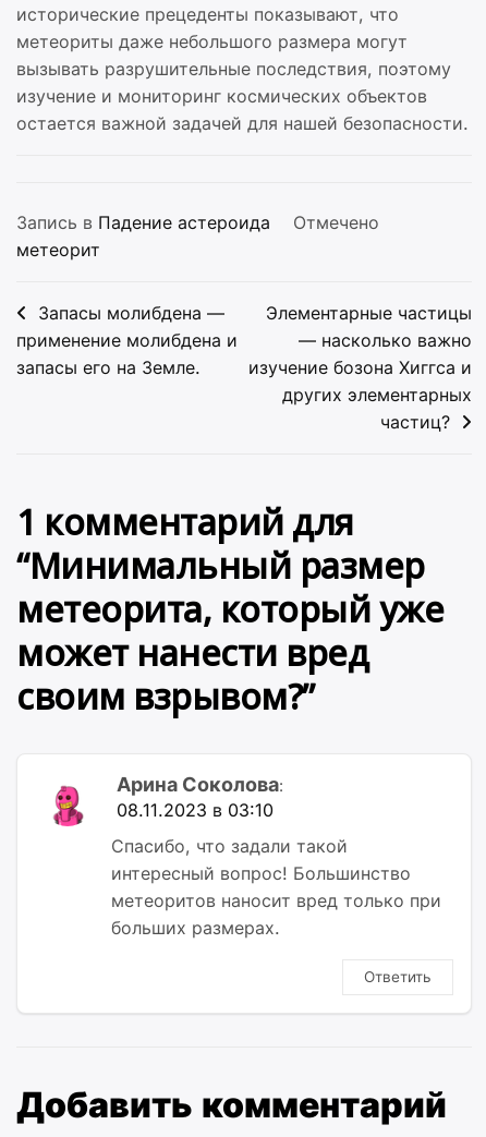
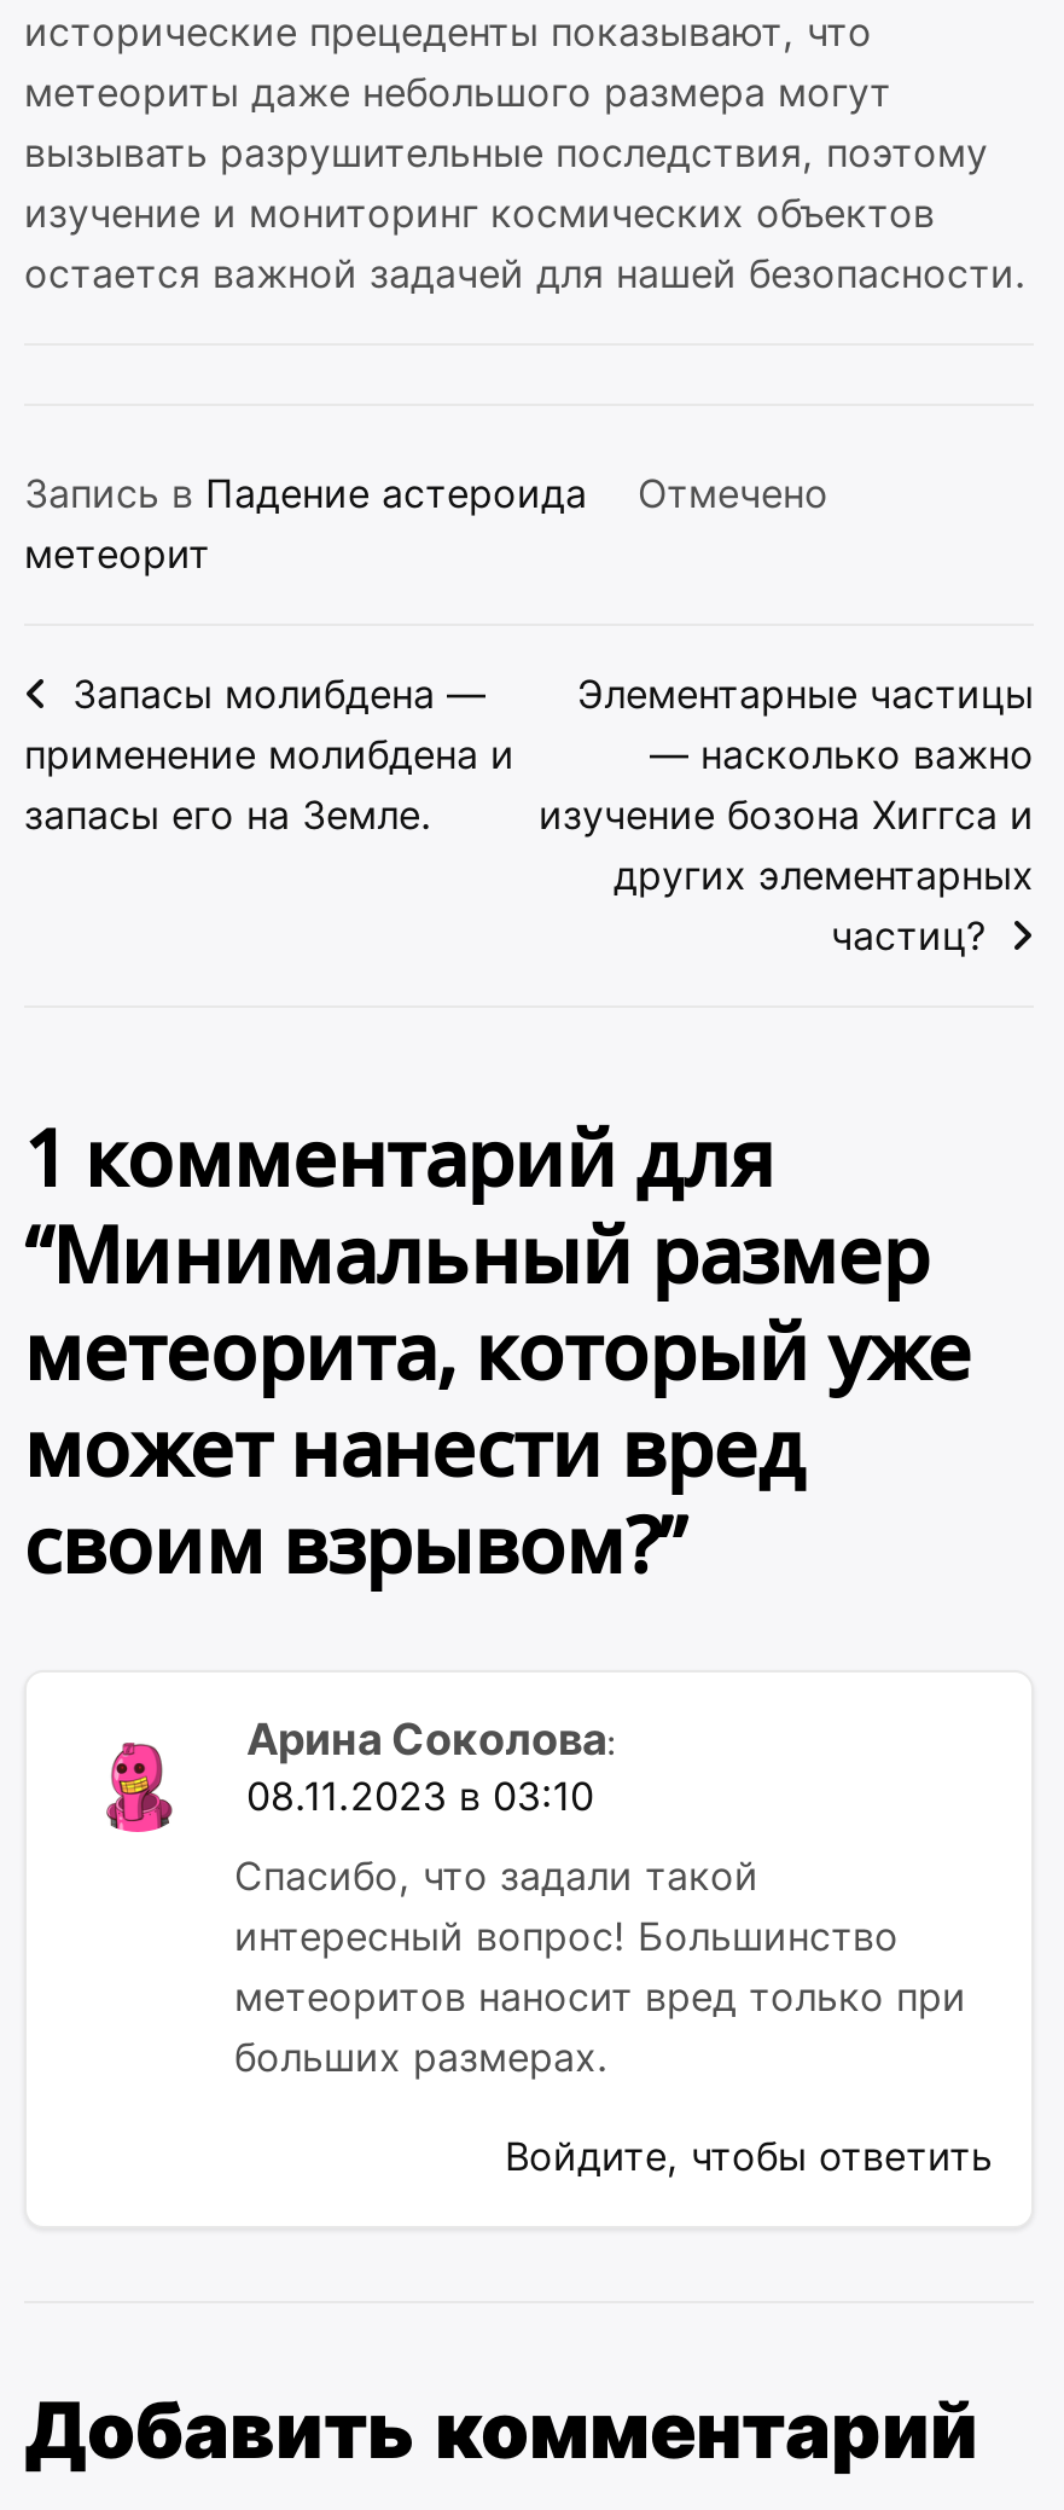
- Ответить
+ Войдите, чтобы ответить
